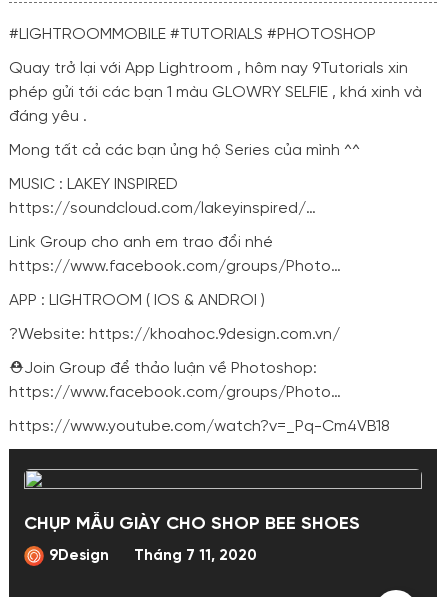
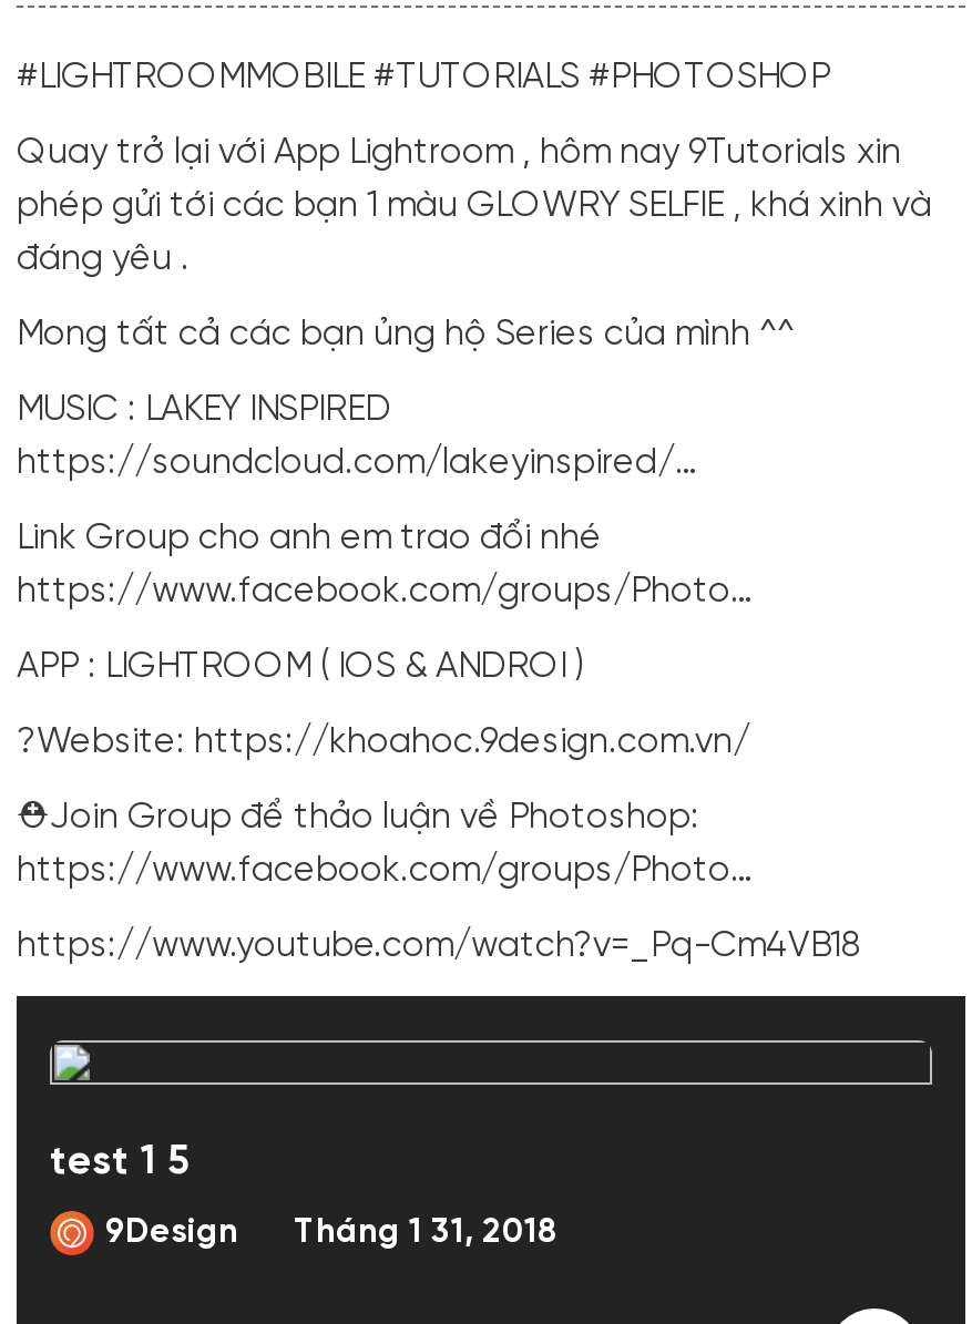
- CHỤP MẪU GIÀY CHO SHOP BEE SHOES
+ test 1 5

- 9Design Tháng 7 11, 2020
+ 9Design Tháng 1 31, 2018
